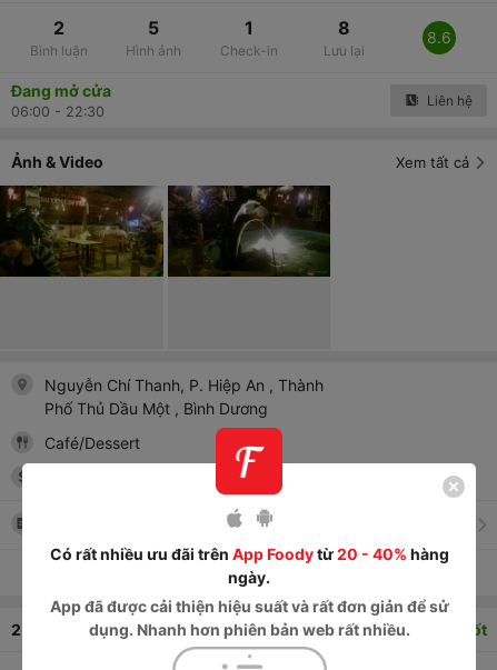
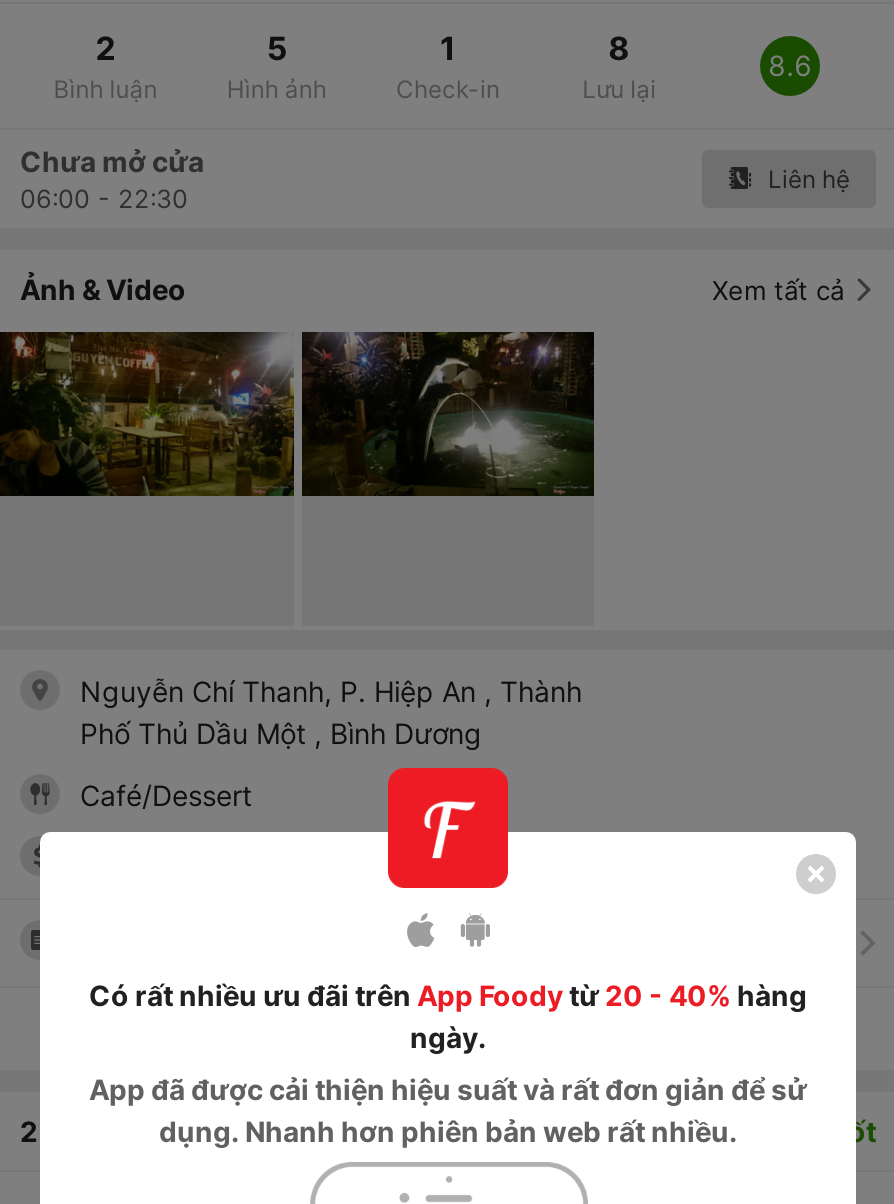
- Đang mở cửa
+ Chưa mở cửa
